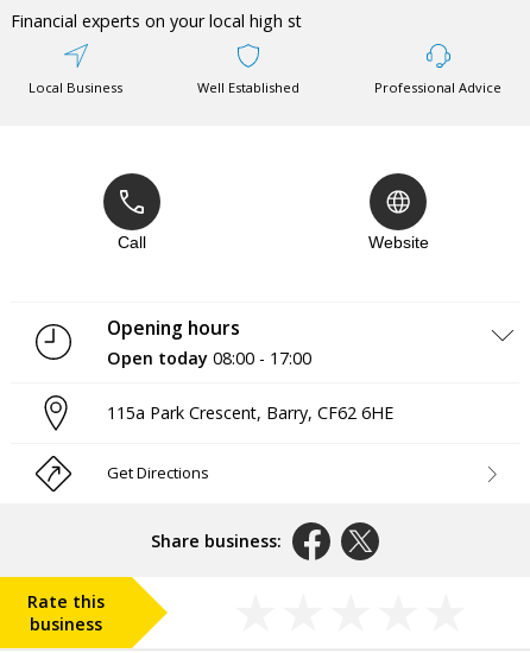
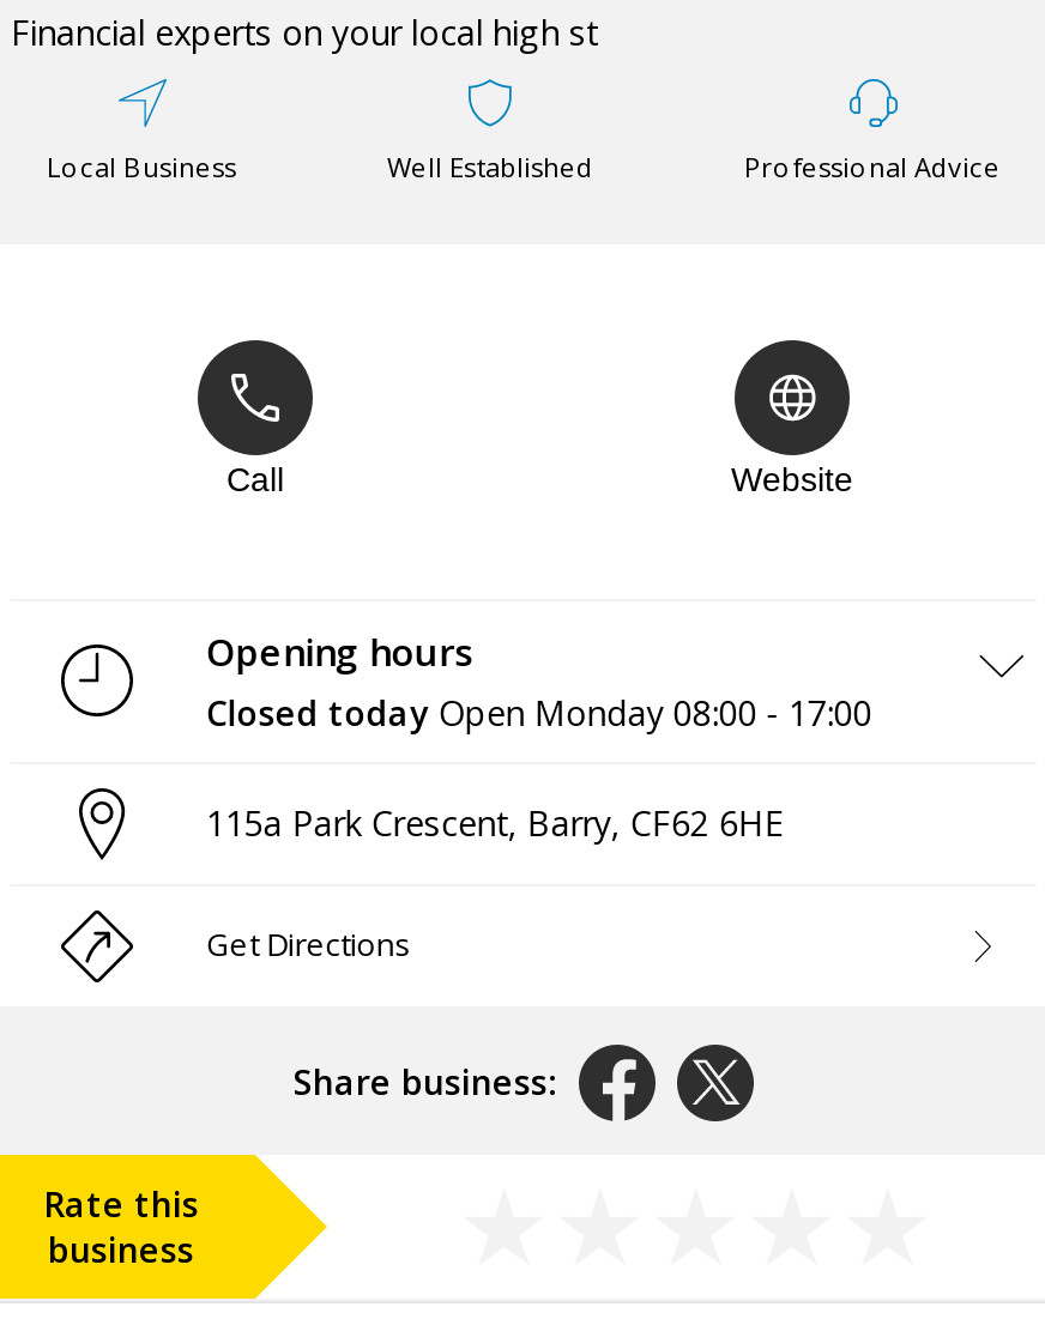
- Open today 08:00 - 17:00
+ Closed today Open Monday 08:00 - 17:00
